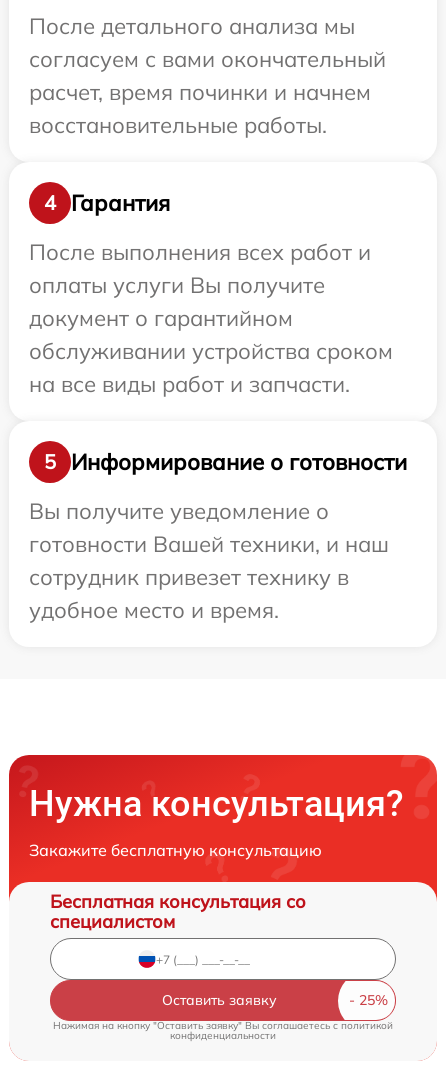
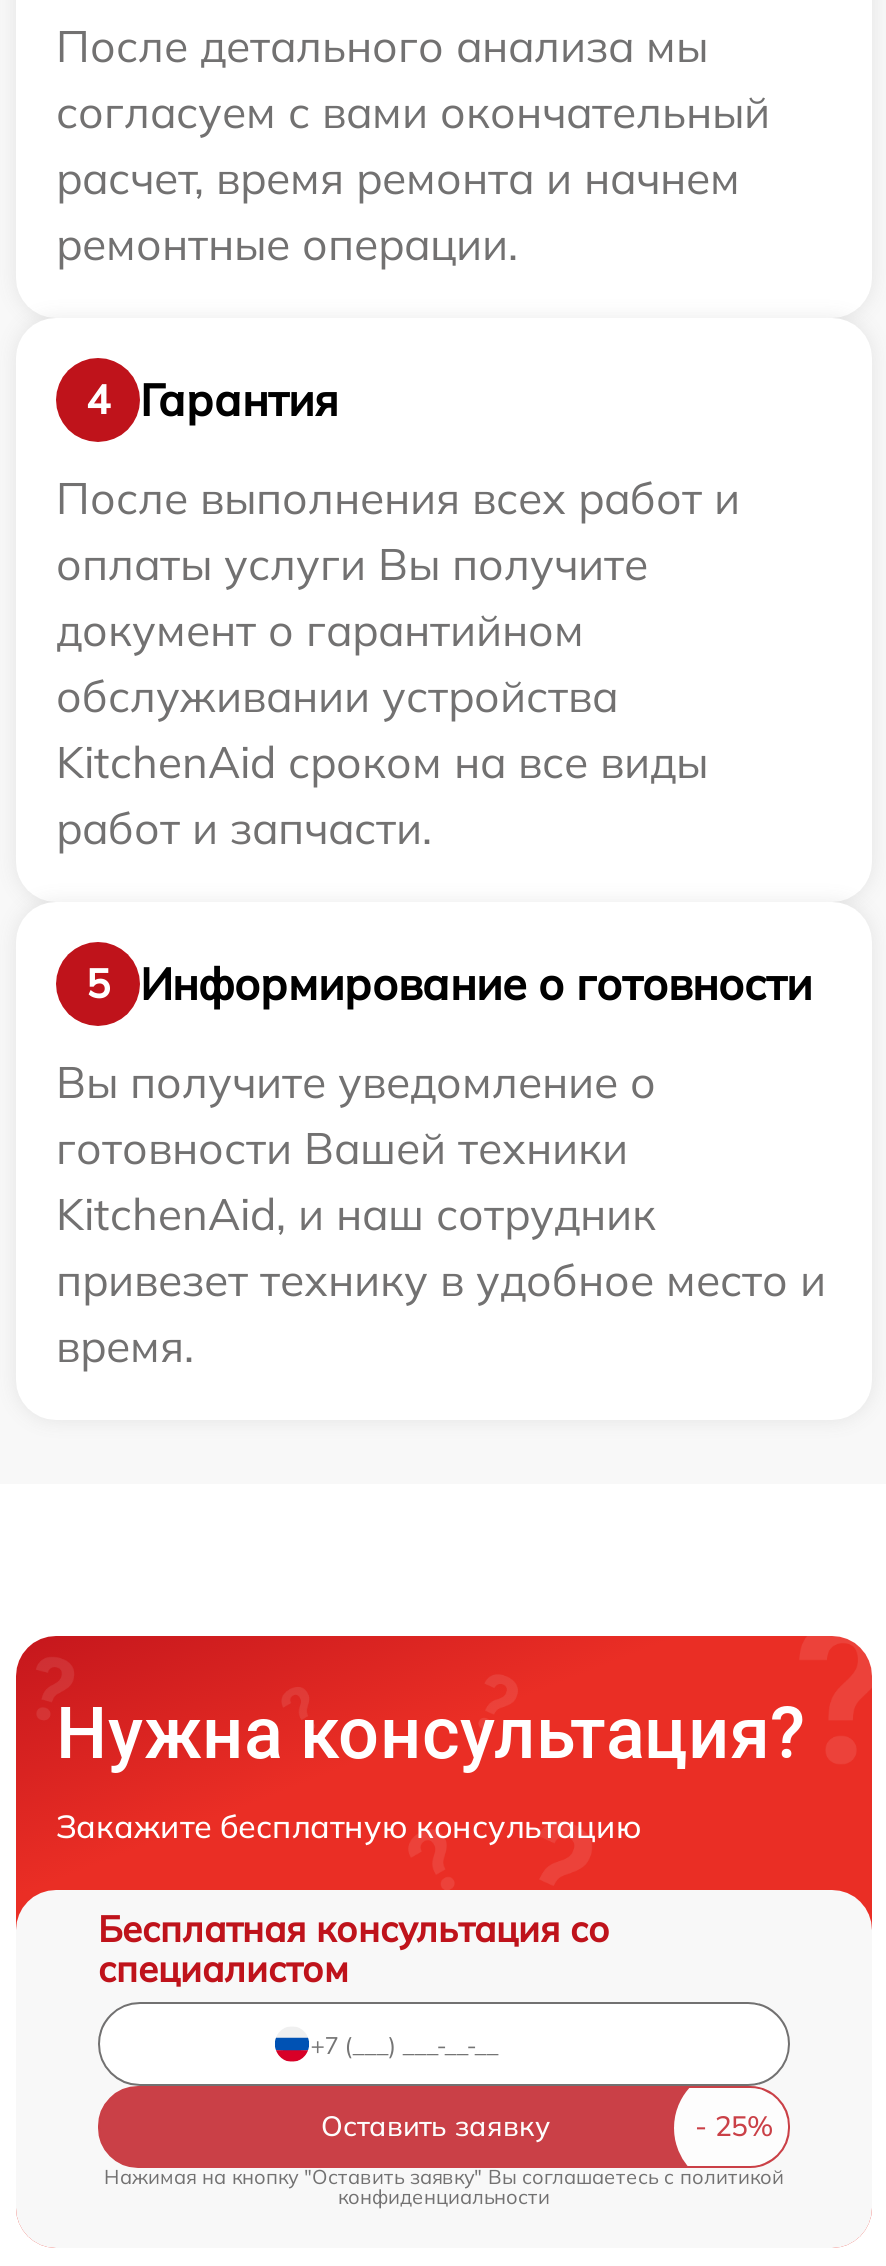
- расчет, время починки и начнем
- восстановительные работы.
+ расчет, время ремонта и начнем
+ ремонтные операции.

- обслуживании устройства сроком
- на все виды работ и запчасти.
+ обслуживании устройства
+ KitchenAid сроком на все виды
+ работ и запчасти.

- готовности Вашей техники, и наш
- сотрудник привезет технику в
- удобное место и время.
+ готовности Вашей техники
+ KitchenAid, и наш сотрудник
+ привезет технику в удобное место и
+ время.
